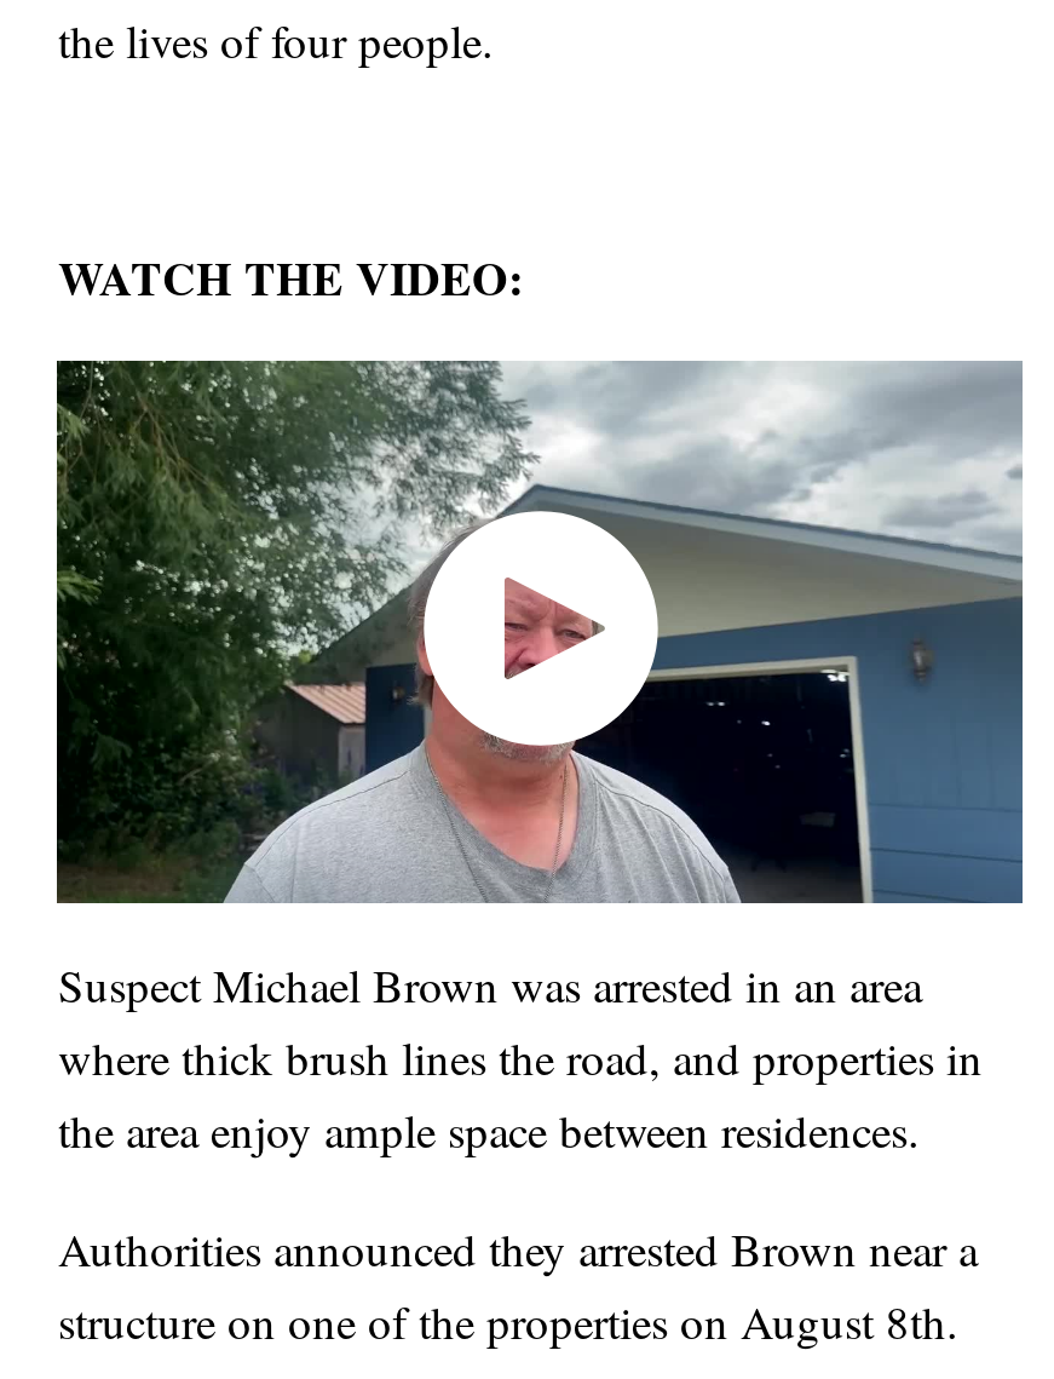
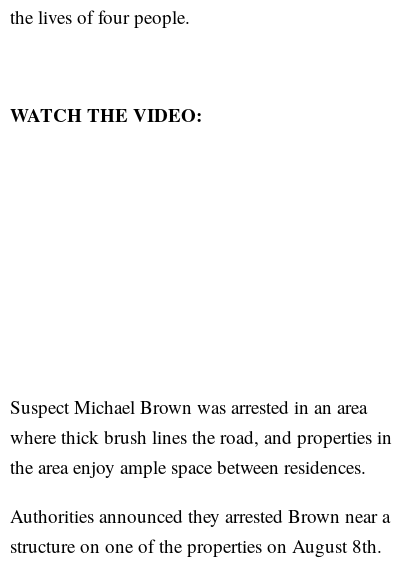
- [image]
